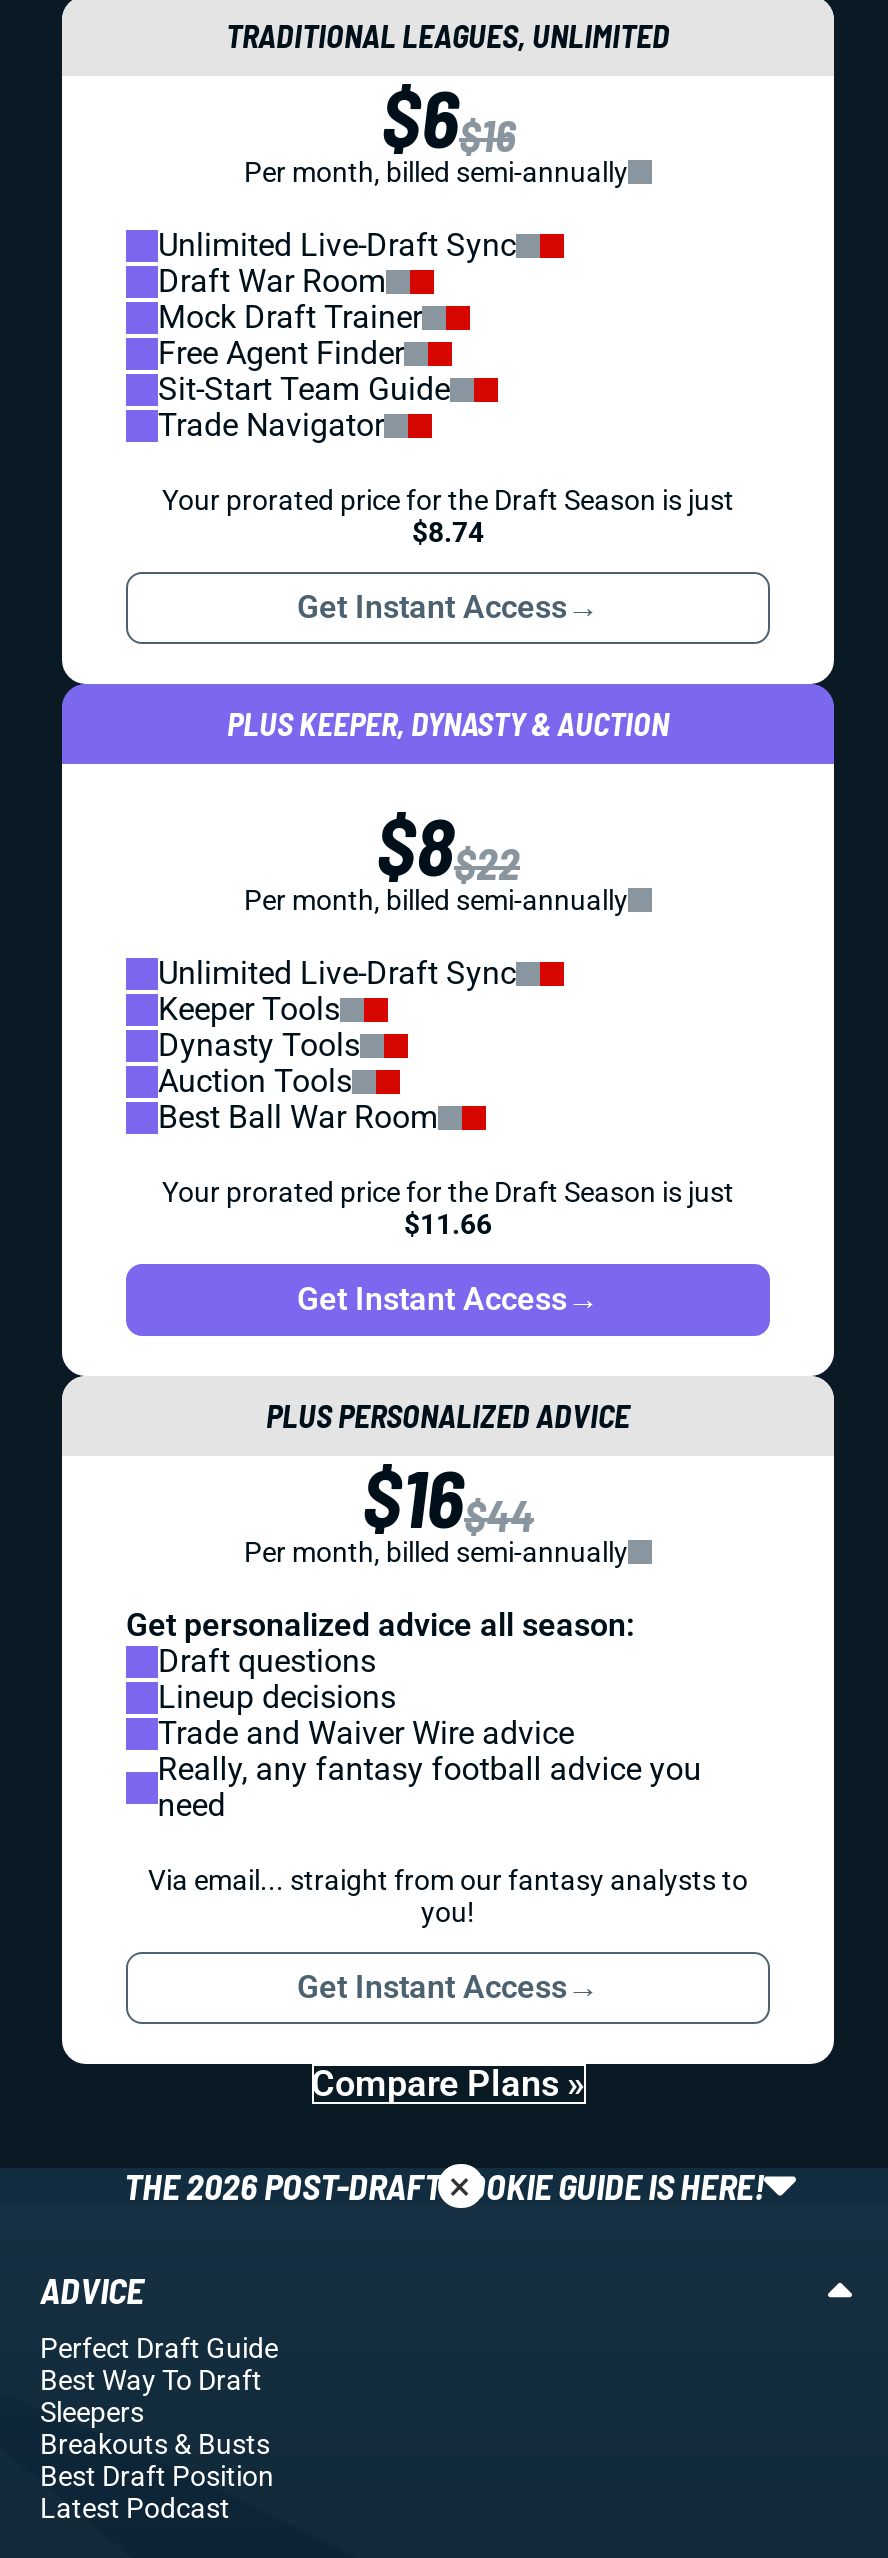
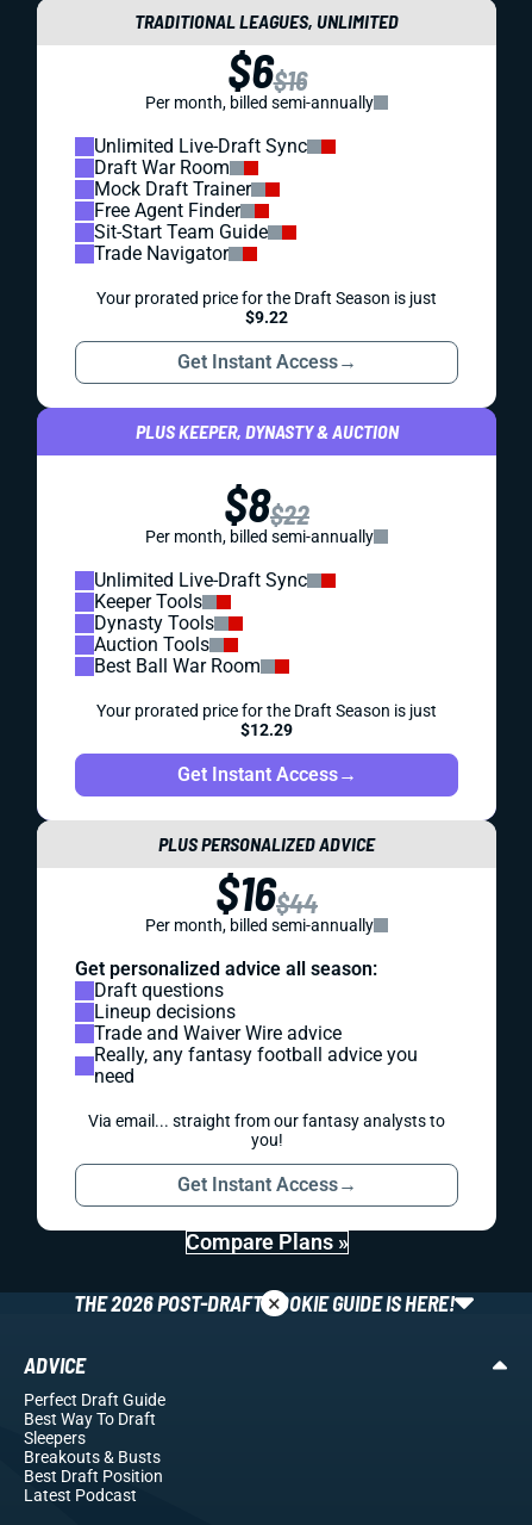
- $8.74
+ $9.22

- $11.66
+ $12.29
